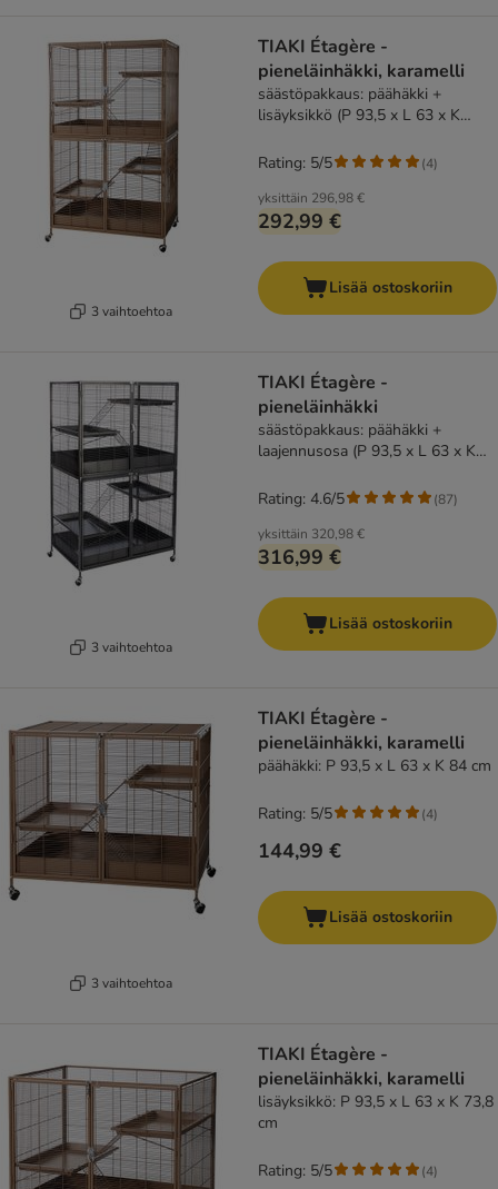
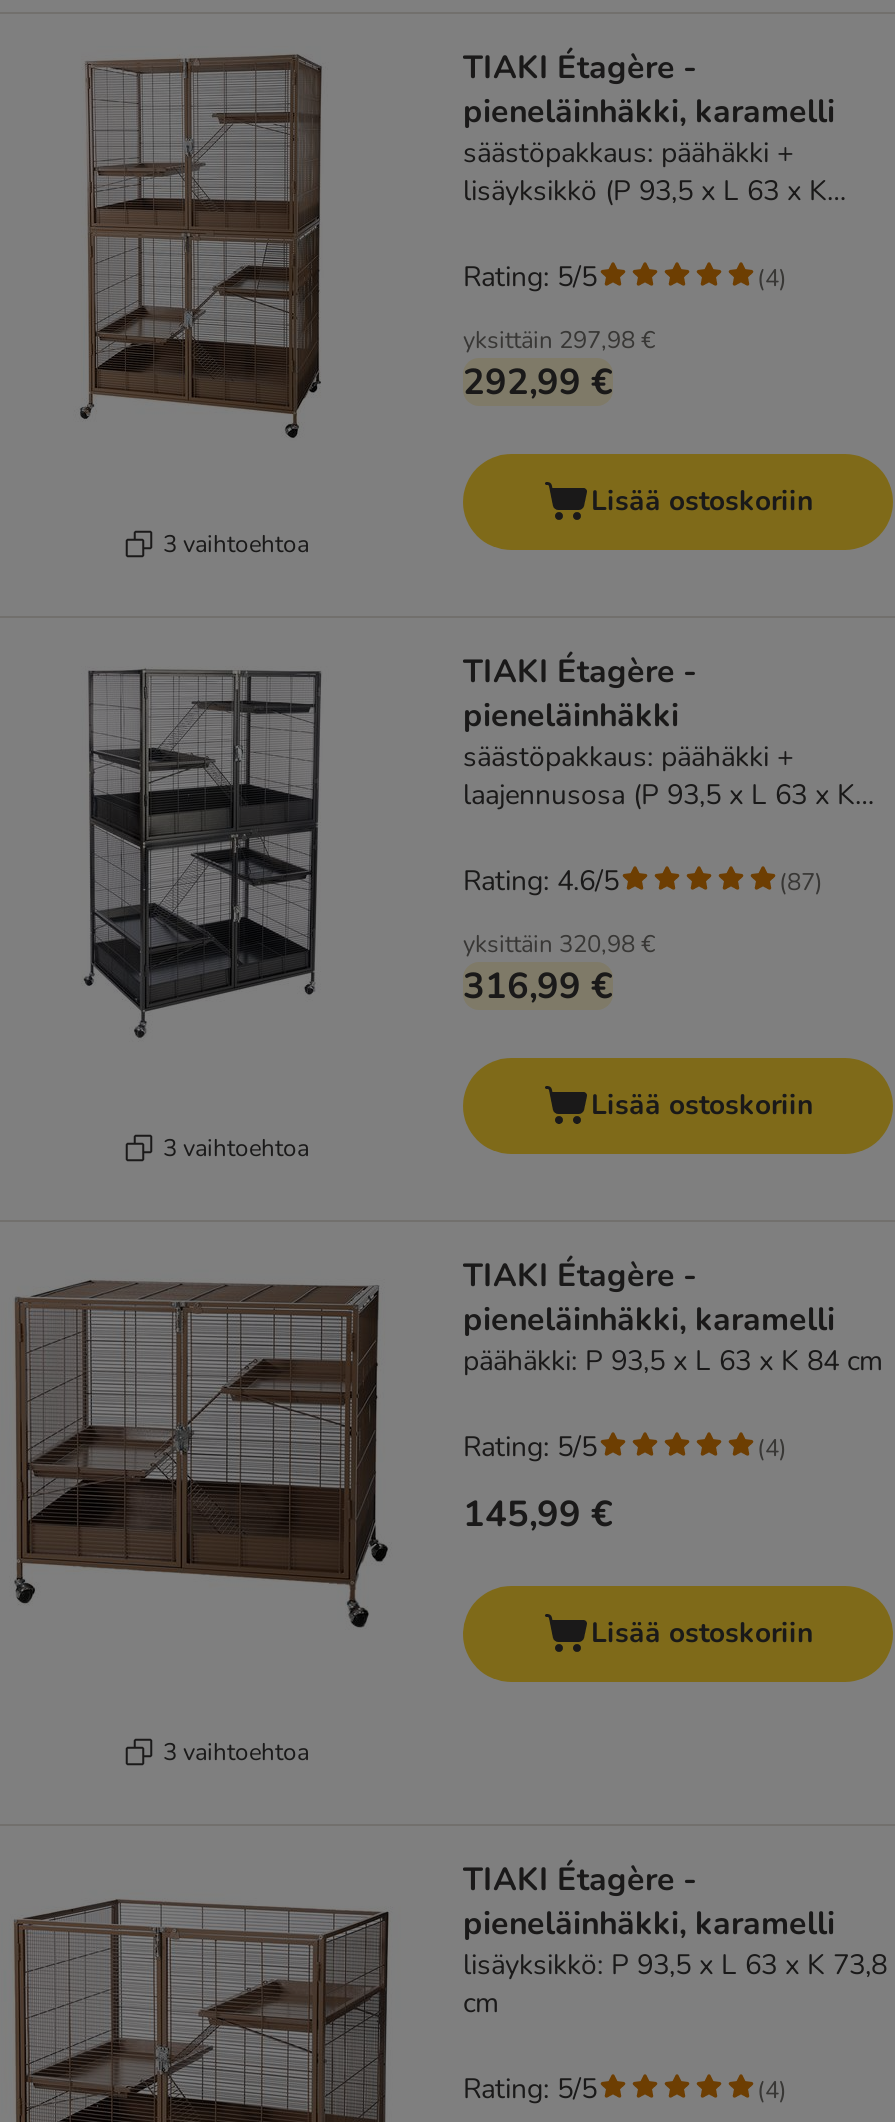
- yksittäin 296,98 €
+ yksittäin 297,98 €

- 144,99 €
+ 145,99 €
